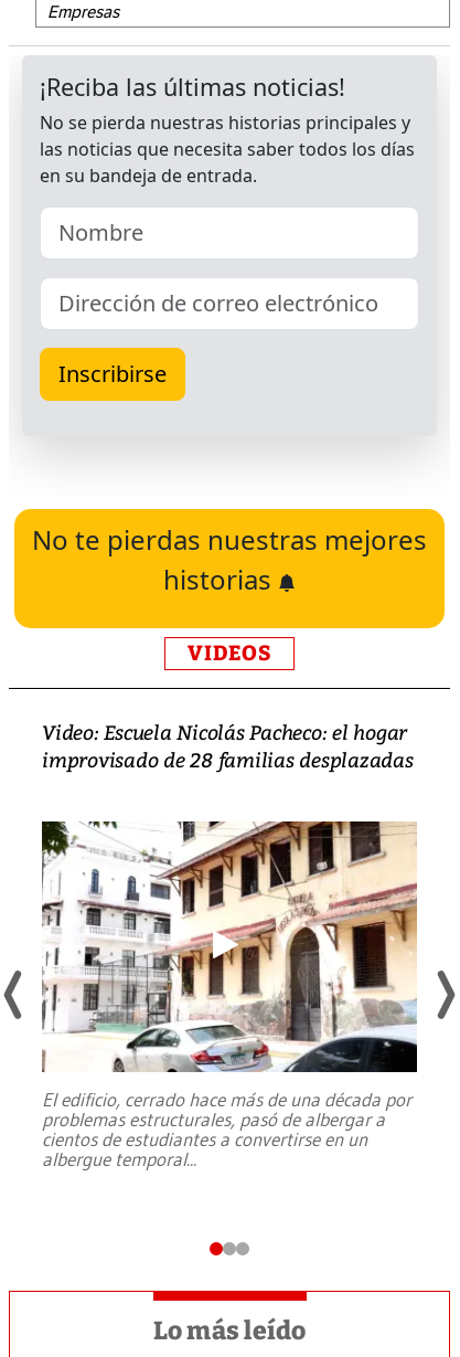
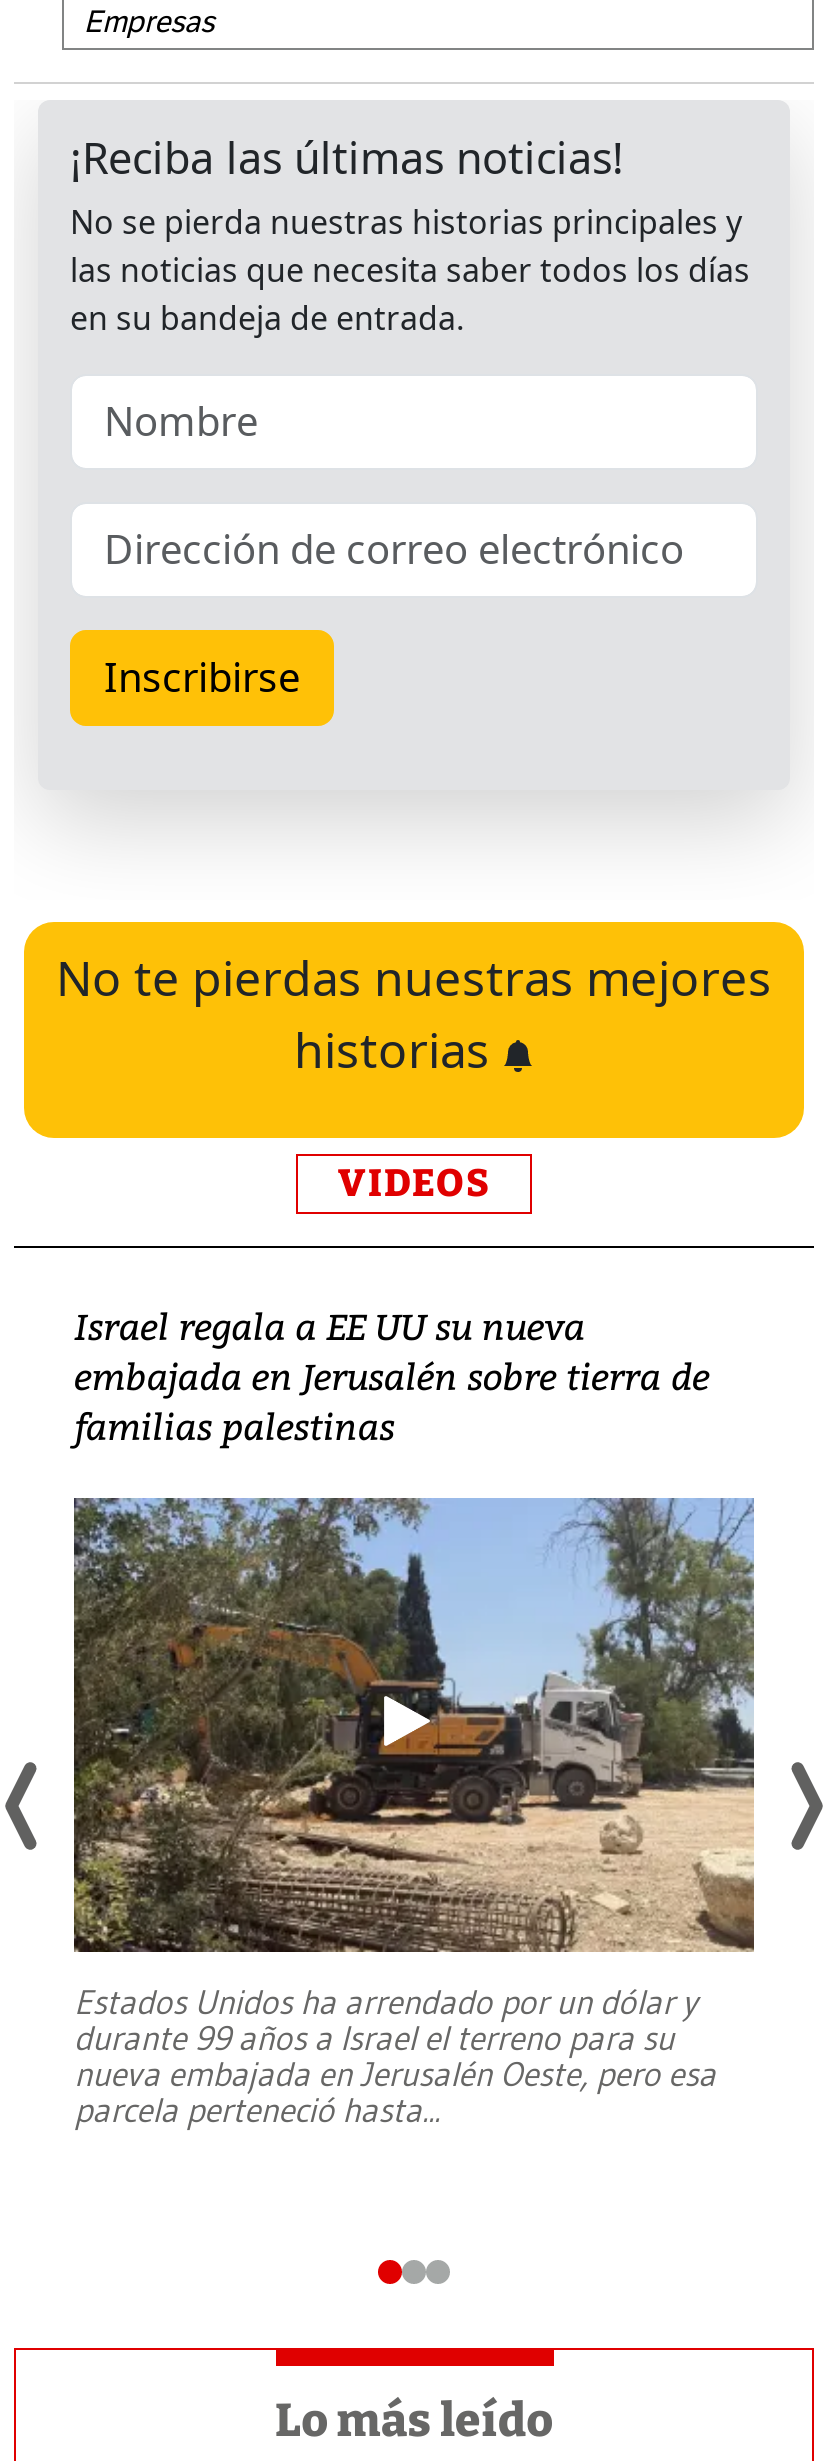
- Video: Escuela Nicolás Pacheco: el hogar
- improvisado de 28 familias desplazadas
+ Israel regala a EE UU su nueva
+ embajada en Jerusalén sobre tierra de
+ familias palestinas

- [image]
- El edificio, cerrado hace más de una década por
- problemas estructurales, pasó de albergar a
- cientos de estudiantes a convertirse en un
- albergue temporal...
+ [image]
+ Estados Unidos ha arrendado por un dólar y
+ durante 99 años a Israel el terreno para su
+ nueva embajada en Jerusalén Oeste, pero esa
+ parcela perteneció hasta...
